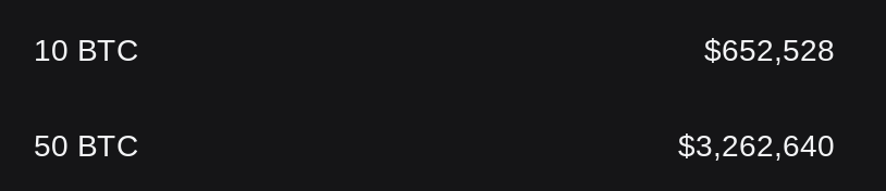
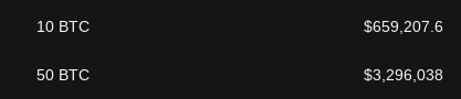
- $652,528
+ $659,207.6

- $3,262,640
+ $3,296,038
